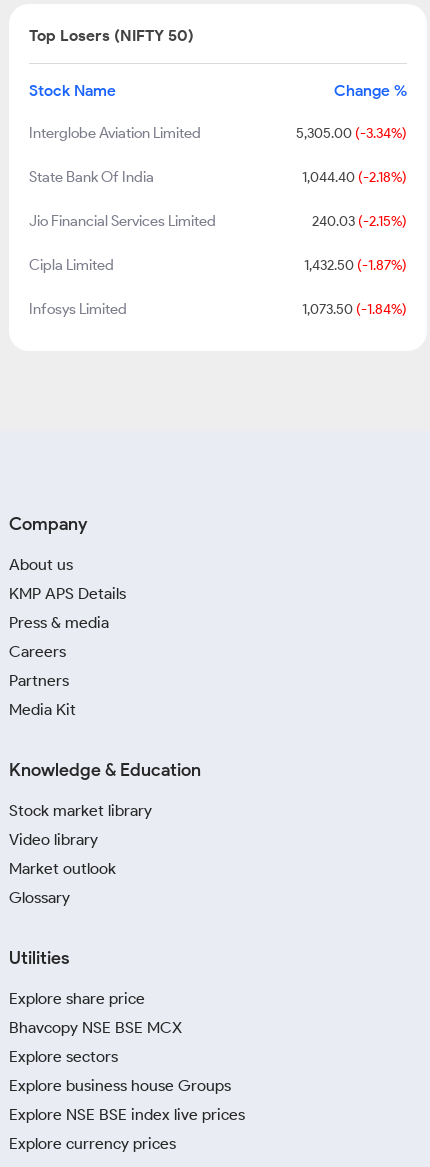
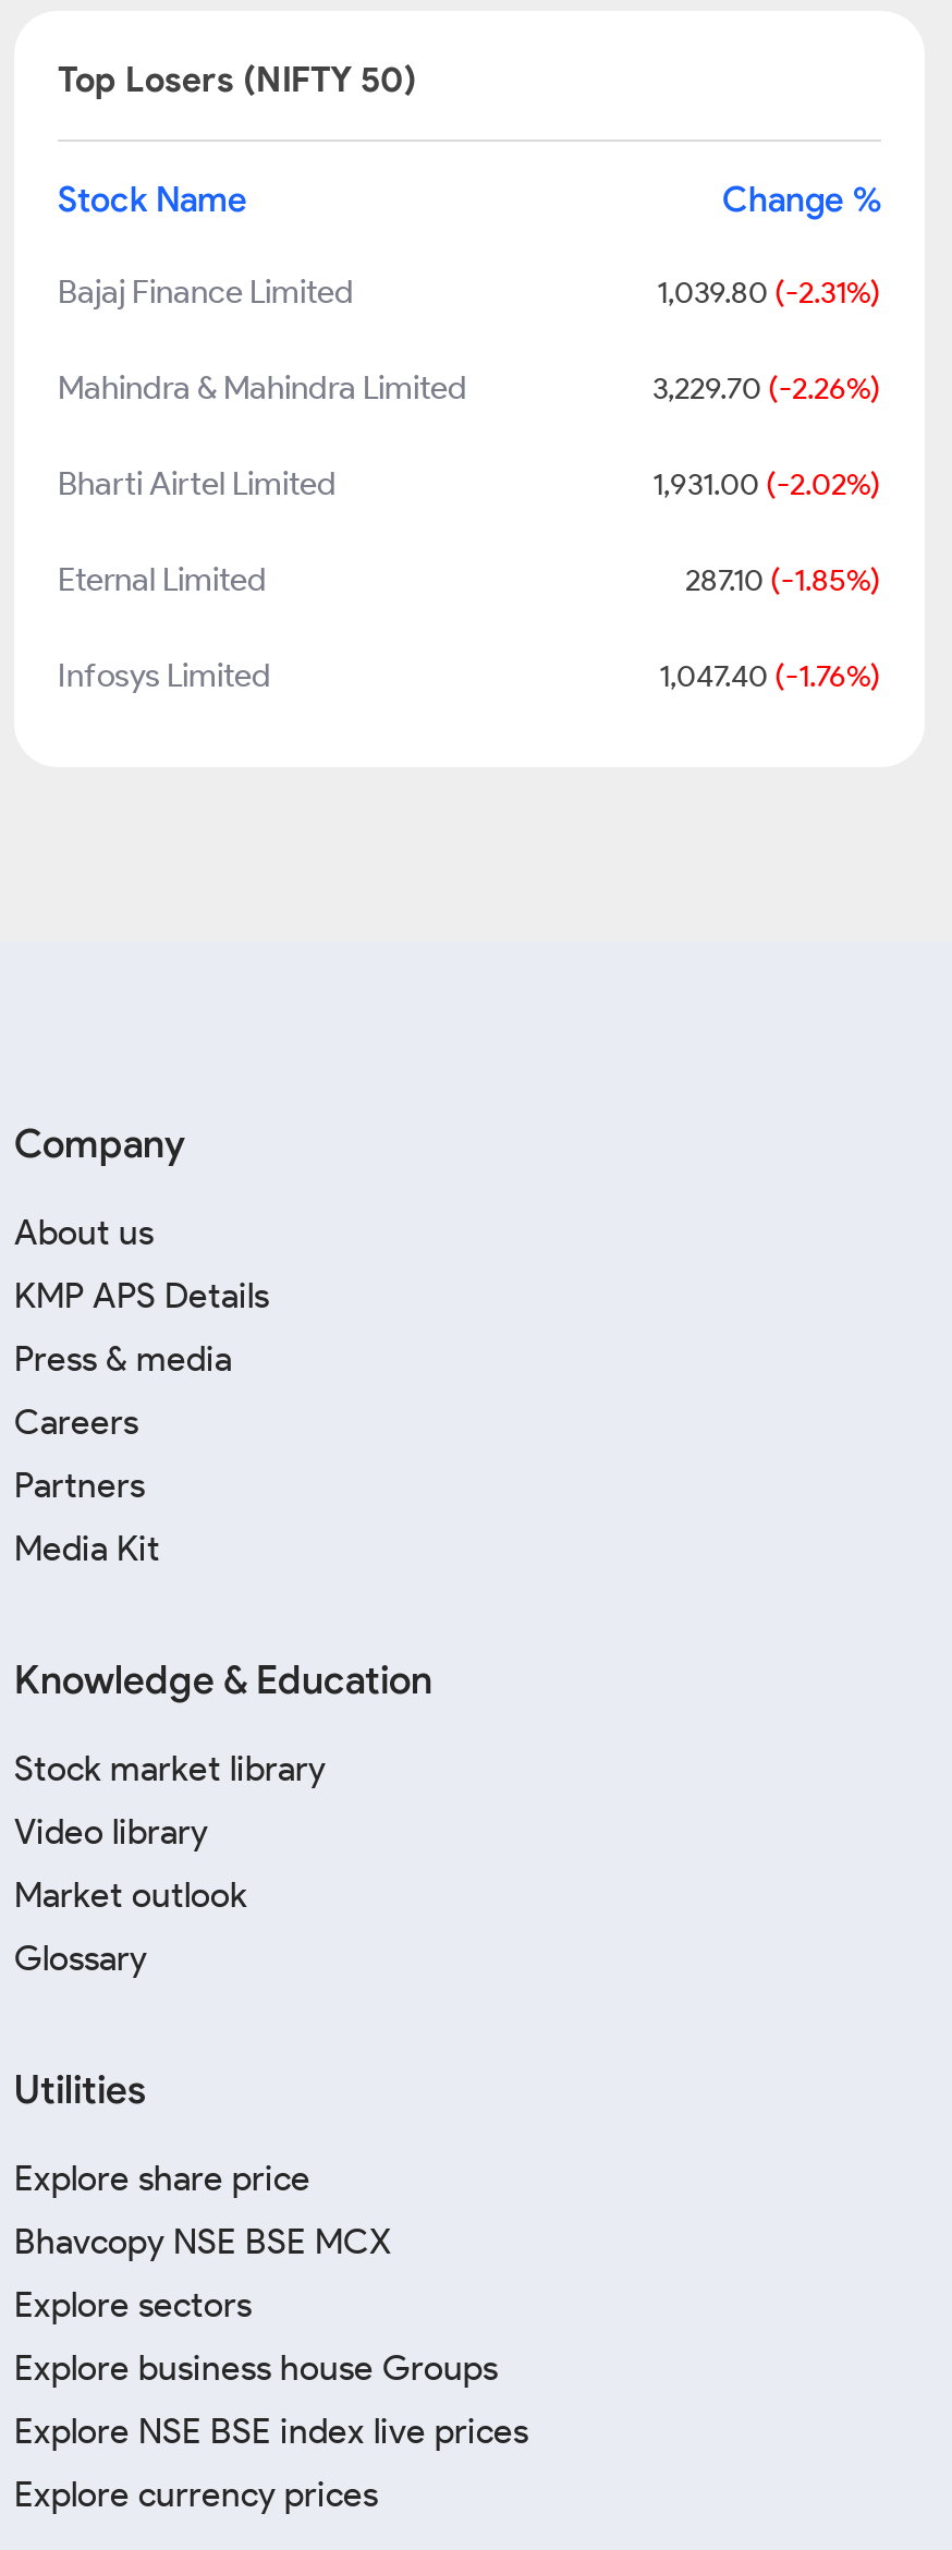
- Interglobe Aviation Limited
- 5,305.00 (-3.34%)
+ Bajaj Finance Limited
+ 1,039.80 (-2.31%)

- State Bank Of India
- 1,044.40 (-2.18%)
+ Mahindra & Mahindra Limited
+ 3,229.70 (-2.26%)

- Jio Financial Services Limited
- 240.03 (-2.15%)
+ Bharti Airtel Limited
+ 1,931.00 (-2.02%)

- Cipla Limited
- 1,432.50 (-1.87%)
+ Eternal Limited
+ 287.10 (-1.85%)

- 1,073.50 (-1.84%)
+ 1,047.40 (-1.76%)
